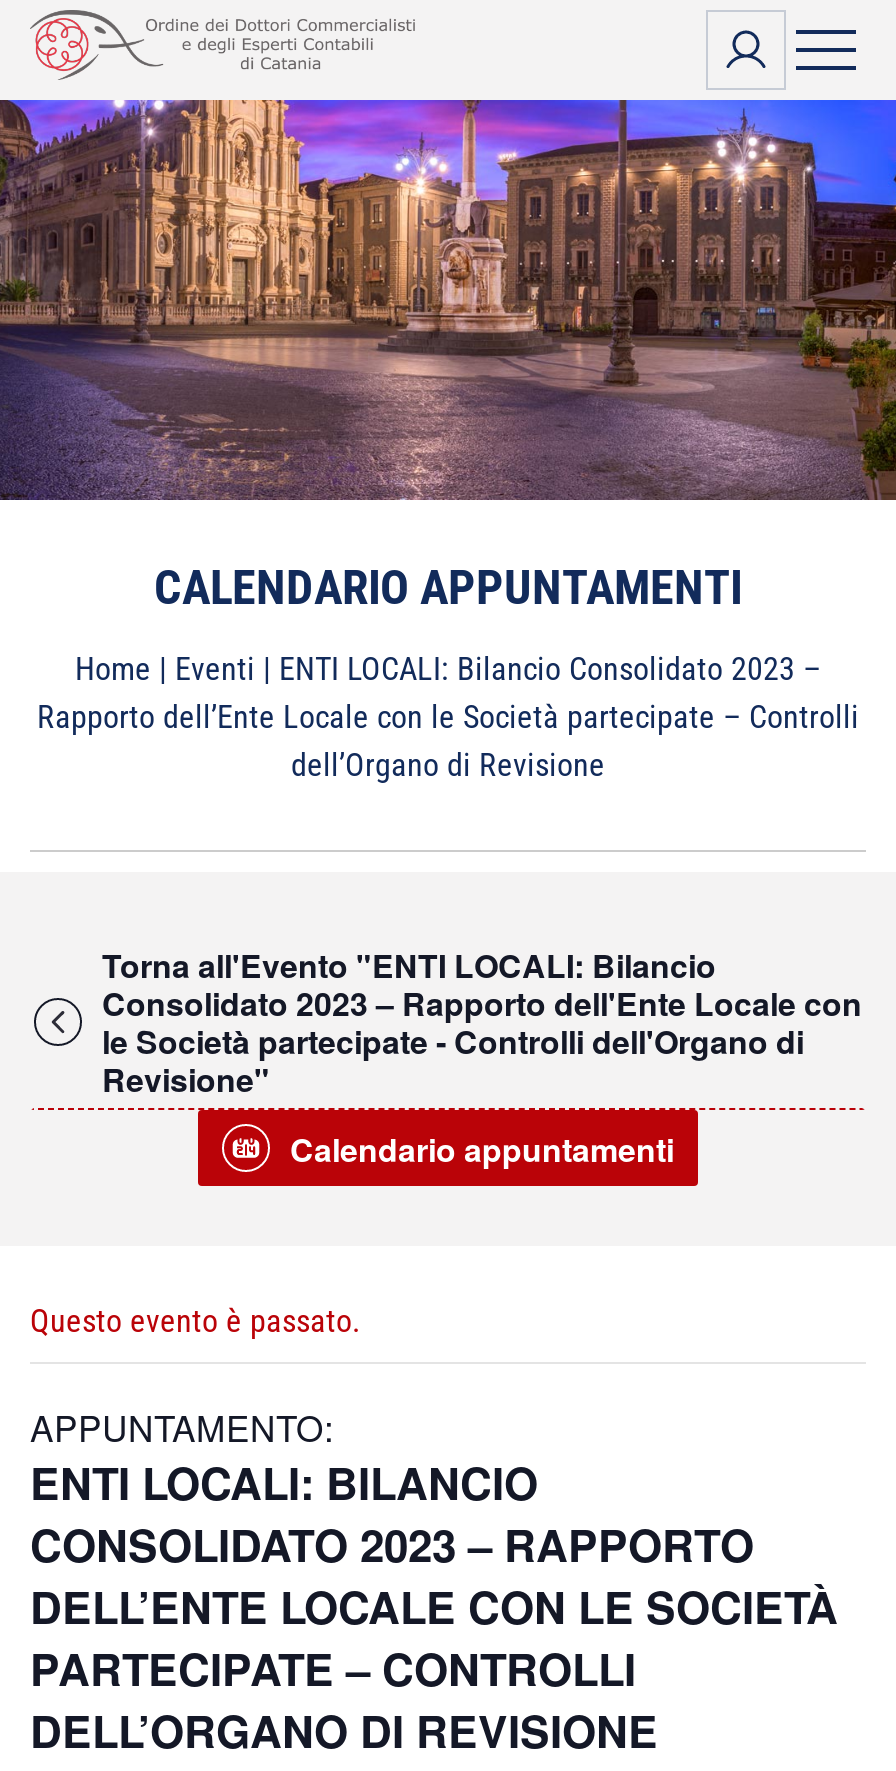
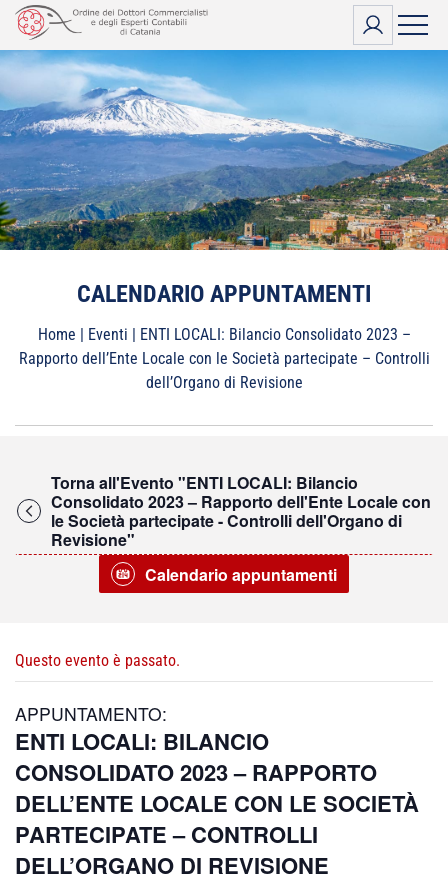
- [image]
+ [image]
